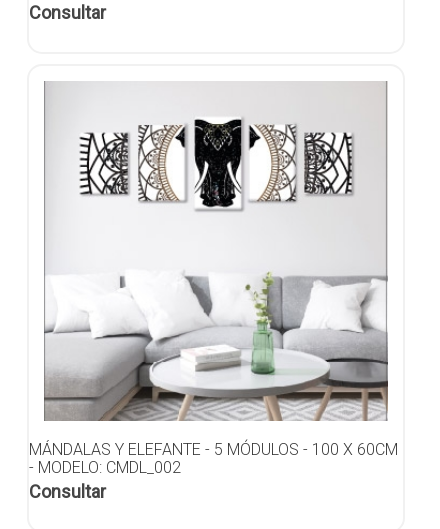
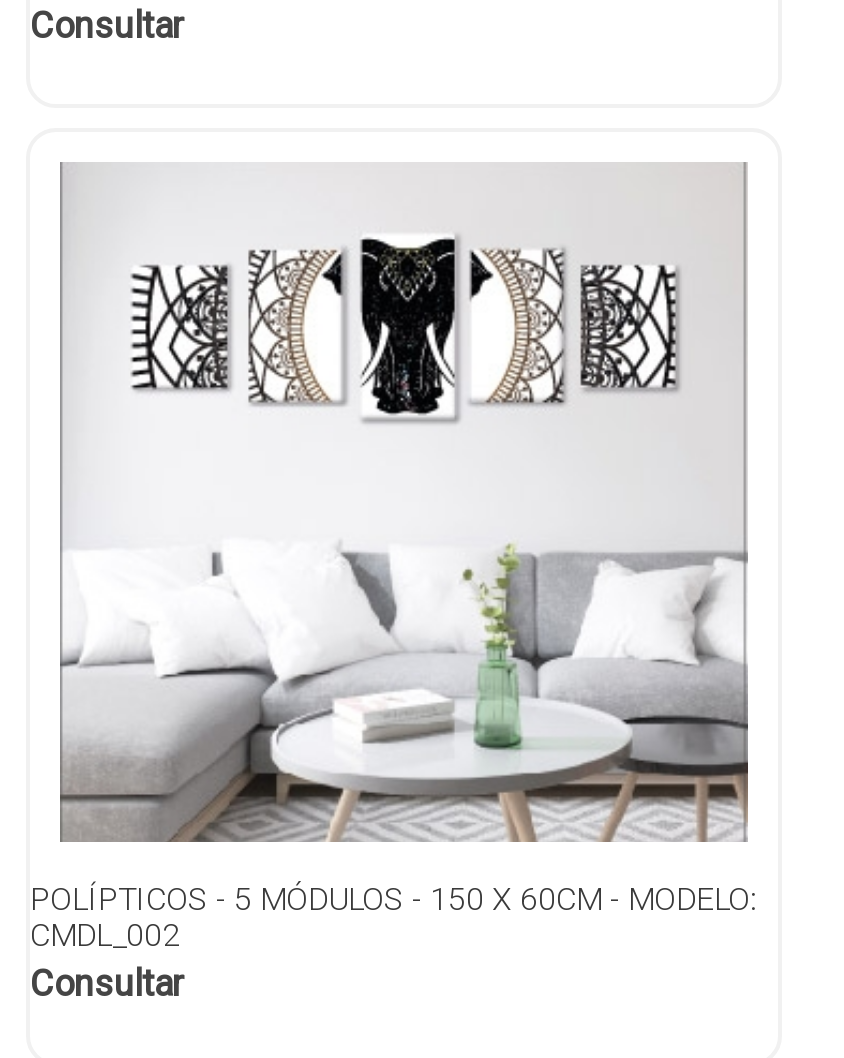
- MÁNDALAS Y ELEFANTE - 5 MÓDULOS - 100 X 60CM
- - MODELO: CMDL_002
+ POLÍPTICOS - 5 MÓDULOS - 150 X 60CM - MODELO:
+ CMDL_002
